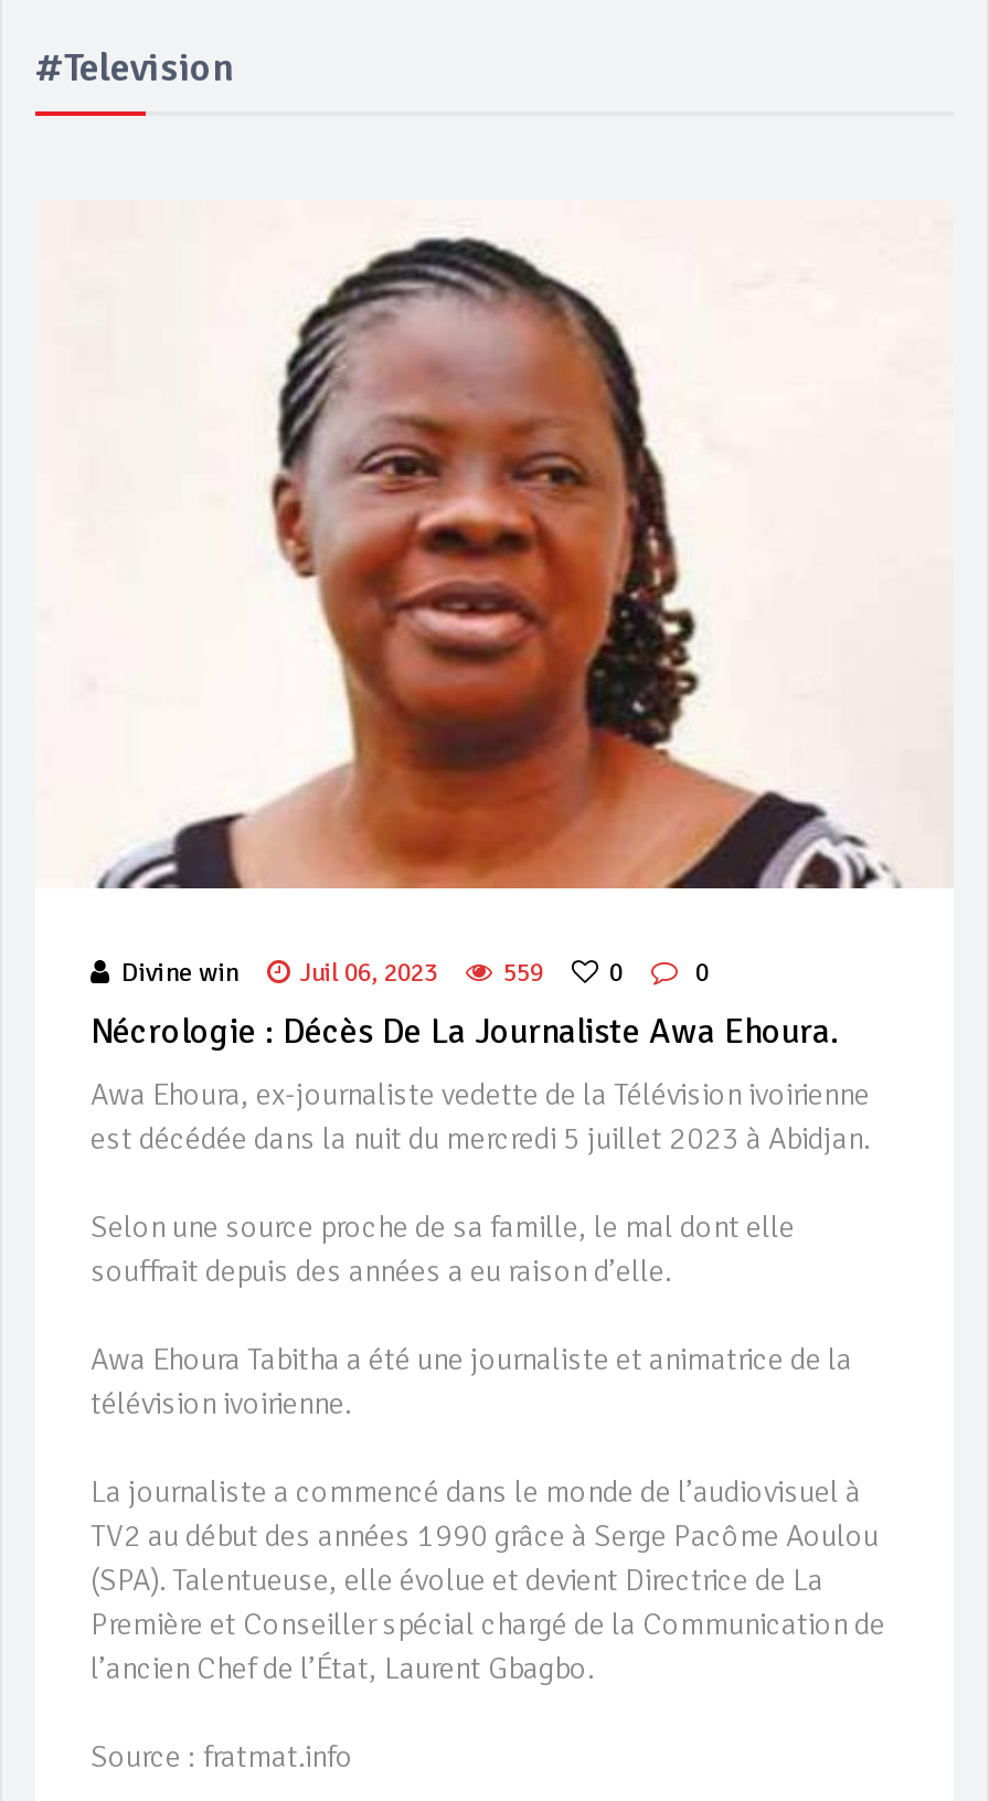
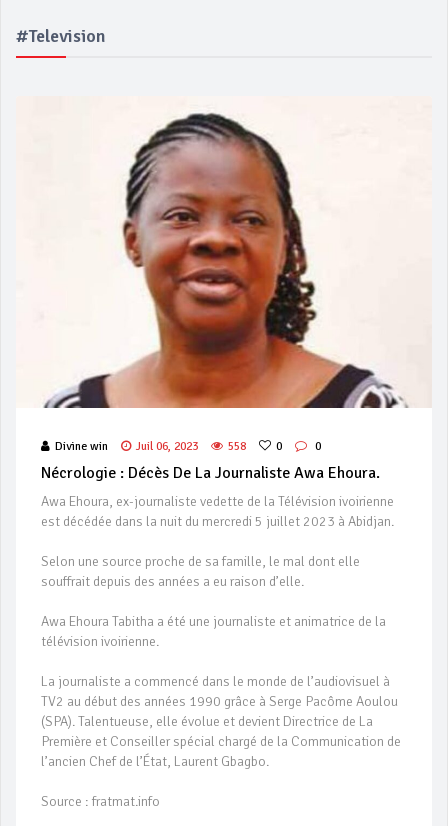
- Divine win Juil 06, 2023 559 0
+ Divine win Juil 06, 2023 558 0
